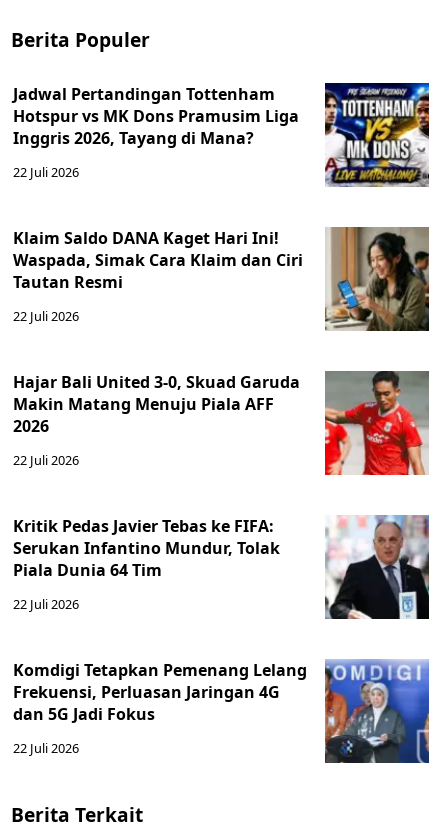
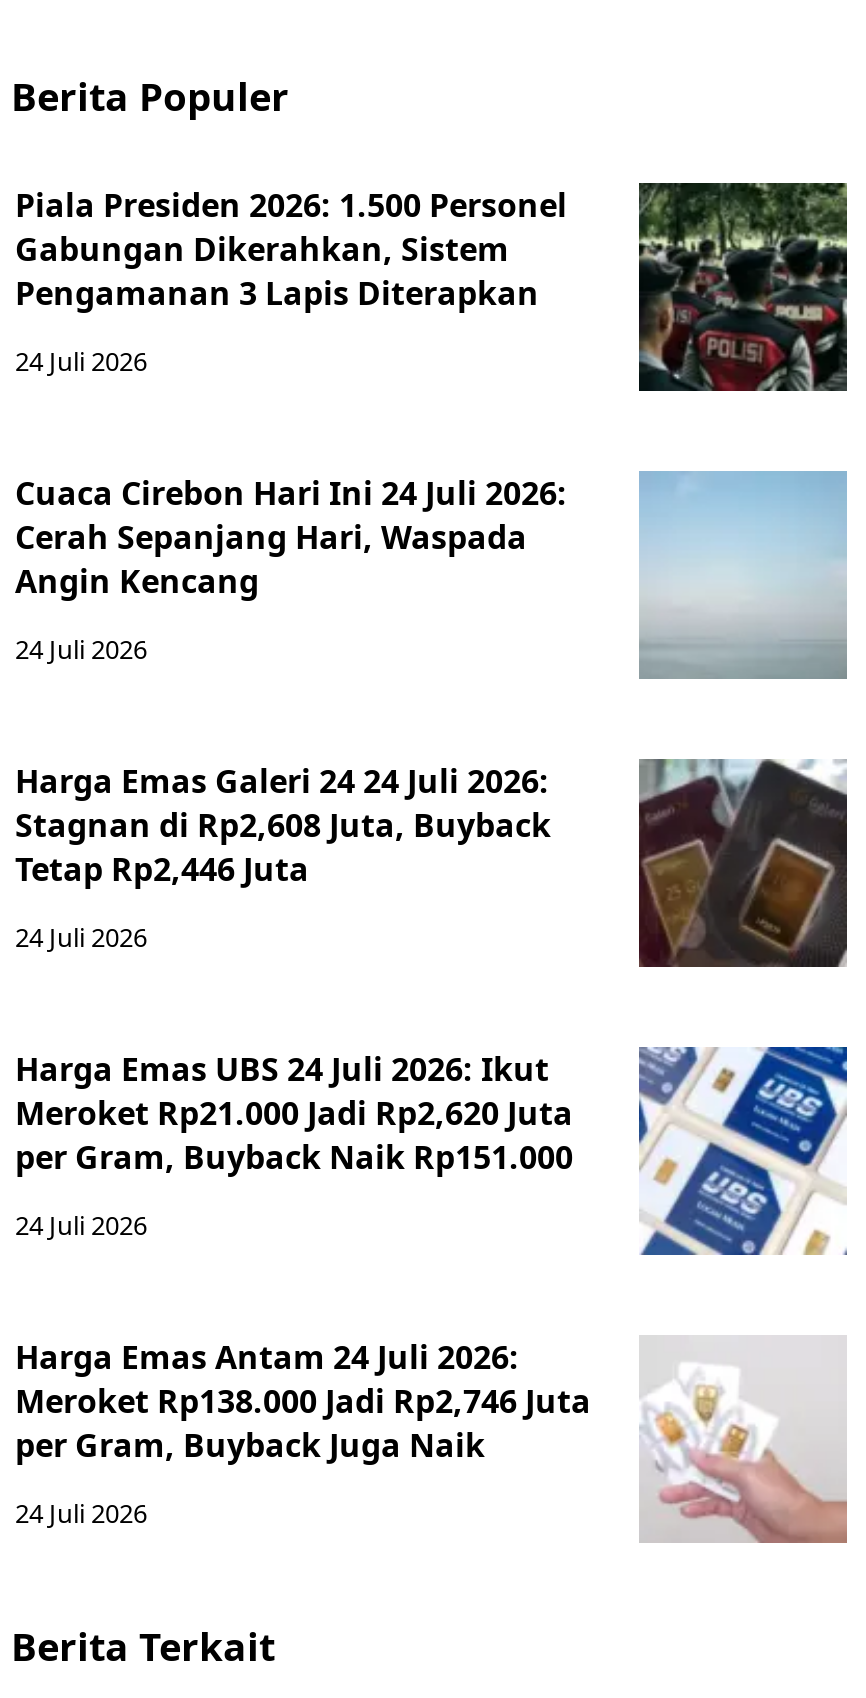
- [image]
- Jadwal Pertandingan Tottenham
- Hotspur vs MK Dons Pramusim Liga
- Inggris 2026, Tayang di Mana?
+ [image]
+ Piala Presiden 2026: 1.500 Personel
+ Gabungan Dikerahkan, Sistem
+ Pengamanan 3 Lapis Diterapkan

- 22 Juli 2026
+ 24 Juli 2026

- [image]
- Klaim Saldo DANA Kaget Hari Ini!
- Waspada, Simak Cara Klaim dan Ciri
- Tautan Resmi
+ [image]
+ Cuaca Cirebon Hari Ini 24 Juli 2026:
+ Cerah Sepanjang Hari, Waspada
+ Angin Kencang

- 22 Juli 2026
+ 24 Juli 2026

- Hajar Bali United 3-0, Skuad Garuda
- Makin Matang Menuju Piala AFF
- 2026
+ Harga Emas Galeri 24 24 Juli 2026:
+ Stagnan di Rp2,608 Juta, Buyback
+ Tetap Rp2,446 Juta

- [image]
+ [image]

- 22 Juli 2026
+ 24 Juli 2026

- Kritik Pedas Javier Tebas ke FIFA:
- Serukan Infantino Mundur, Tolak
- Piala Dunia 64 Tim
+ Harga Emas UBS 24 Juli 2026: Ikut
+ Meroket Rp21.000 Jadi Rp2,620 Juta
+ per Gram, Buyback Naik Rp151.000

- [image]
+ [image]

- 22 Juli 2026
+ 24 Juli 2026

- [image]
- Komdigi Tetapkan Pemenang Lelang
- Frekuensi, Perluasan Jaringan 4G
- dan 5G Jadi Fokus
+ [image]
+ Harga Emas Antam 24 Juli 2026:
+ Meroket Rp138.000 Jadi Rp2,746 Juta
+ per Gram, Buyback Juga Naik

- 22 Juli 2026
+ 24 Juli 2026
